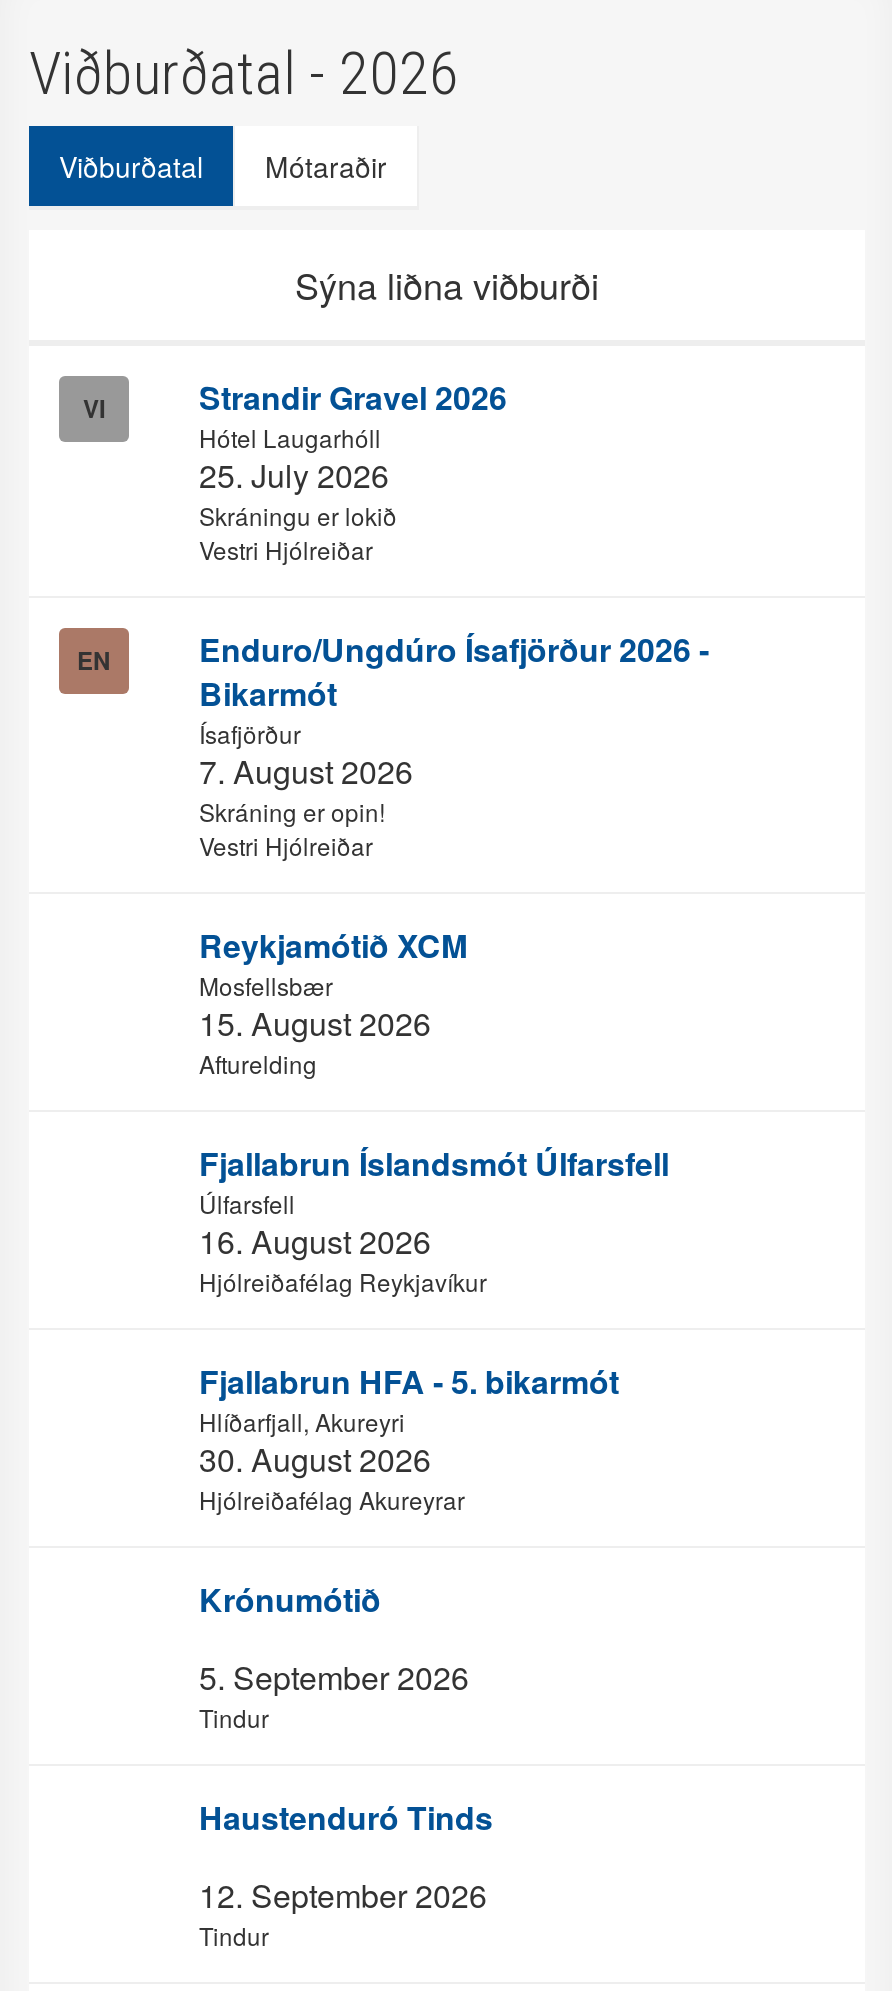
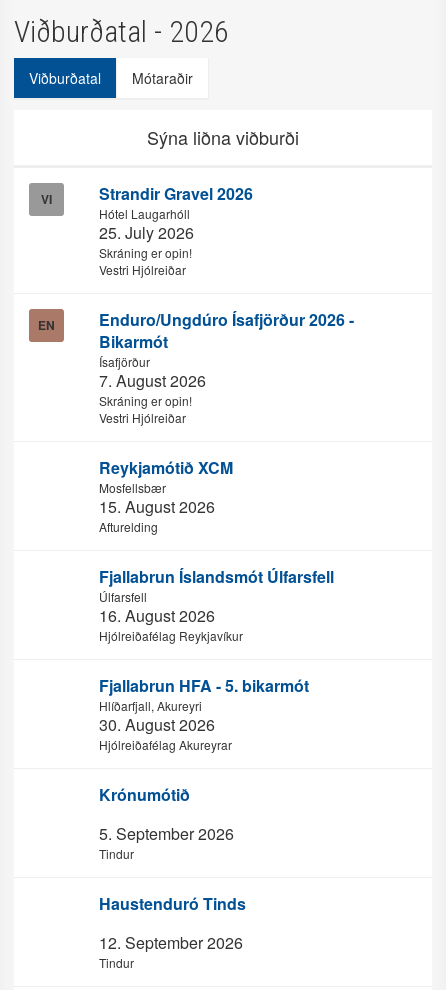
- Skráningu er lokið
+ Skráning er opin!
